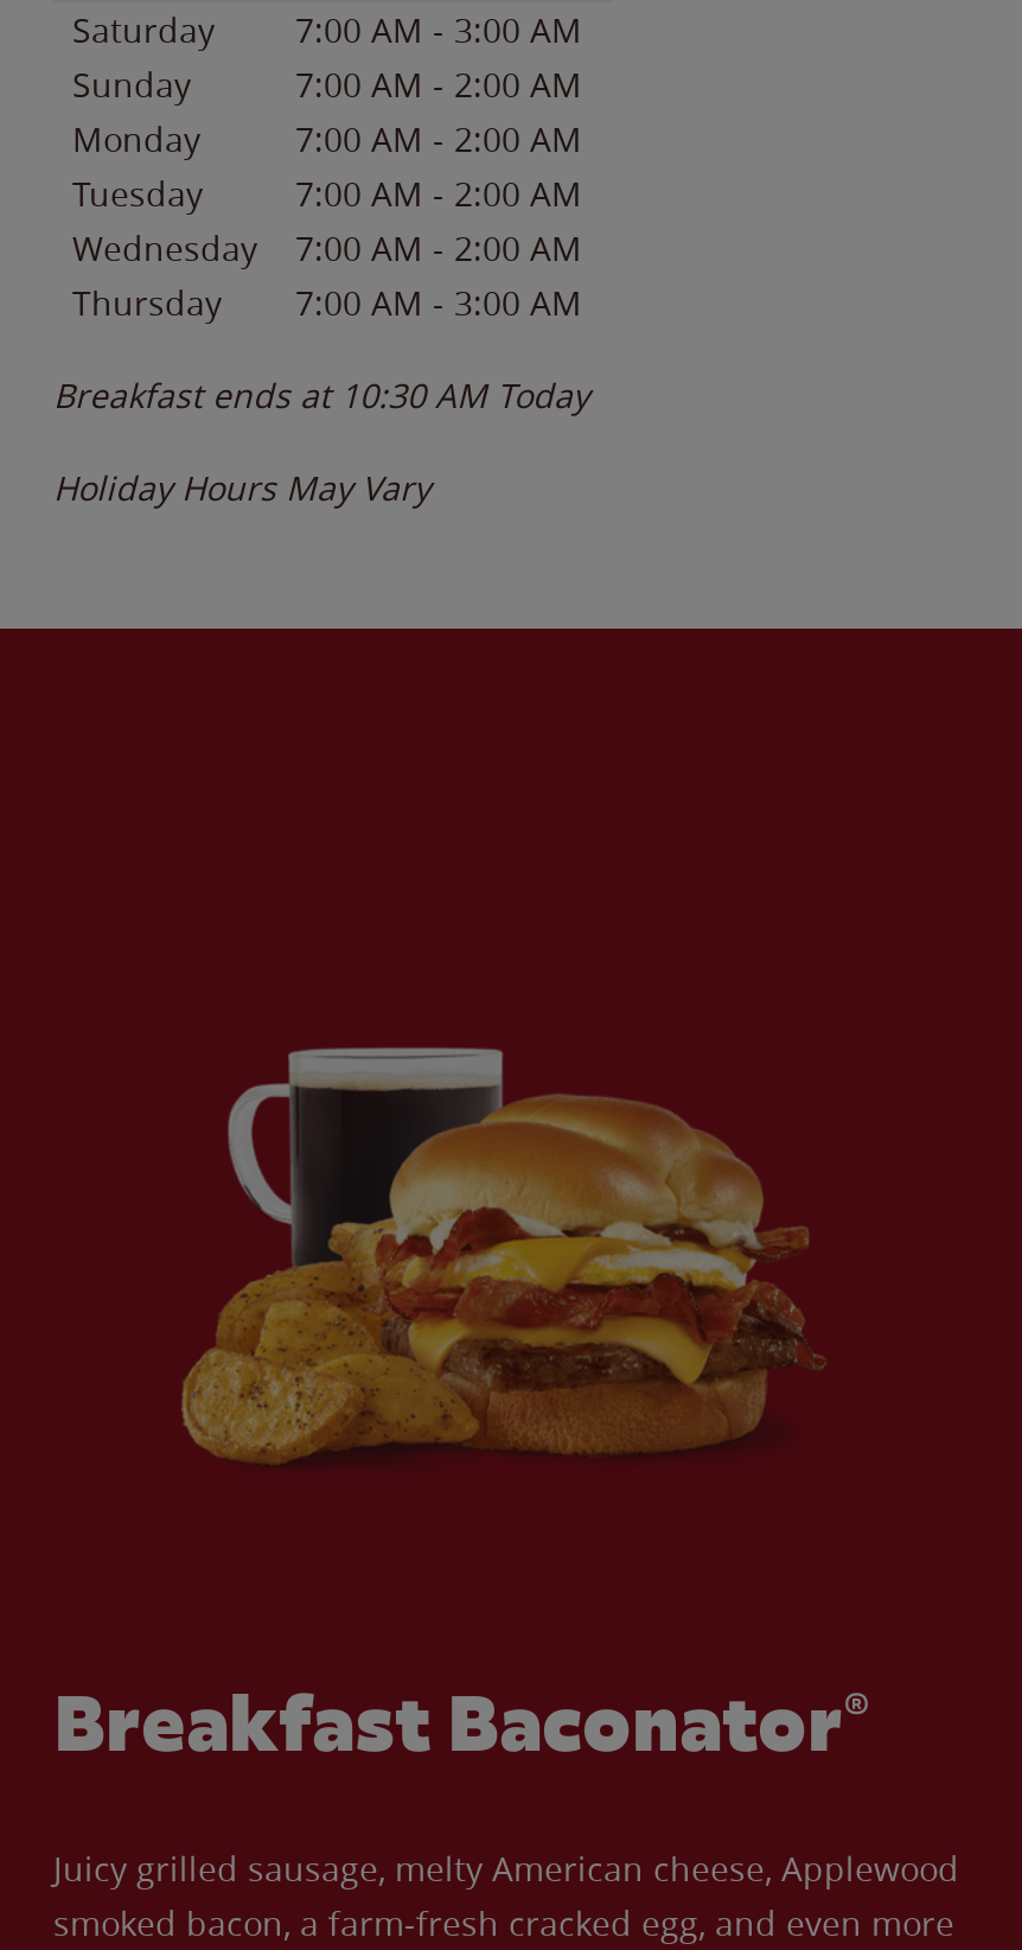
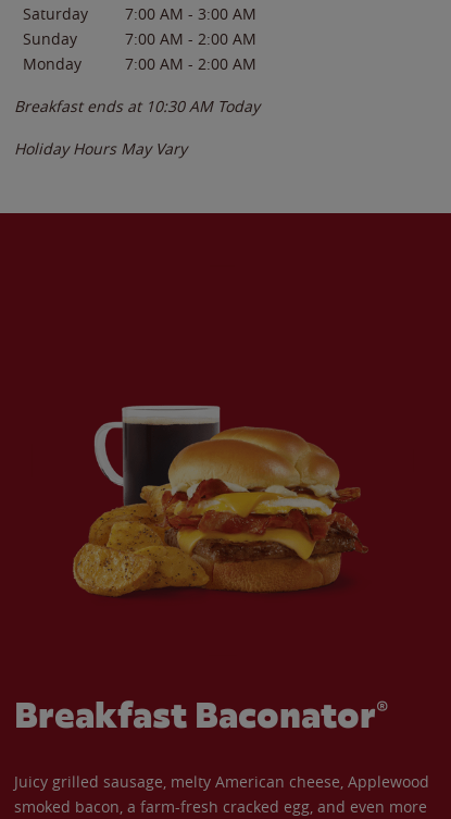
- Tuesday
- 7:00 AM - 2:00 AM
- Wednesday
- 7:00 AM - 2:00 AM
- Thursday
- 7:00 AM - 3:00 AM
